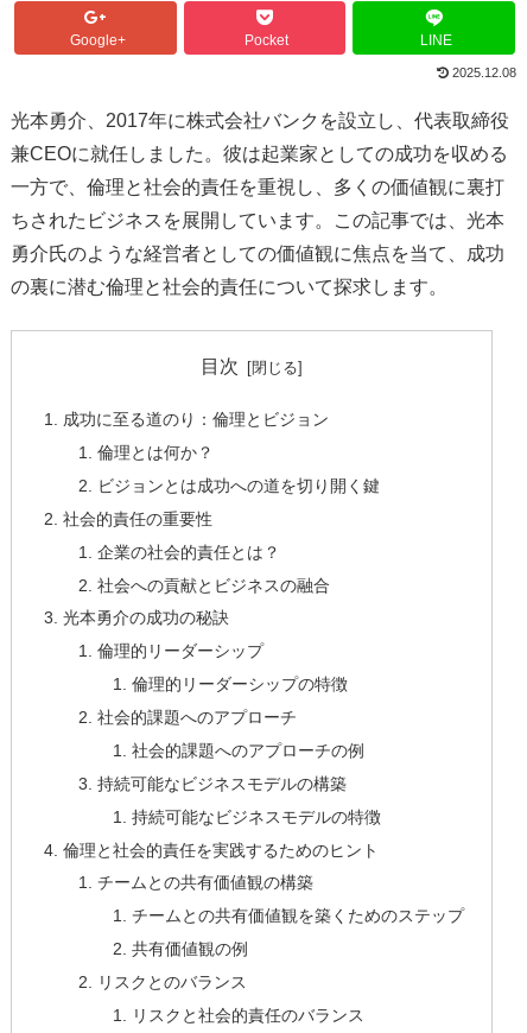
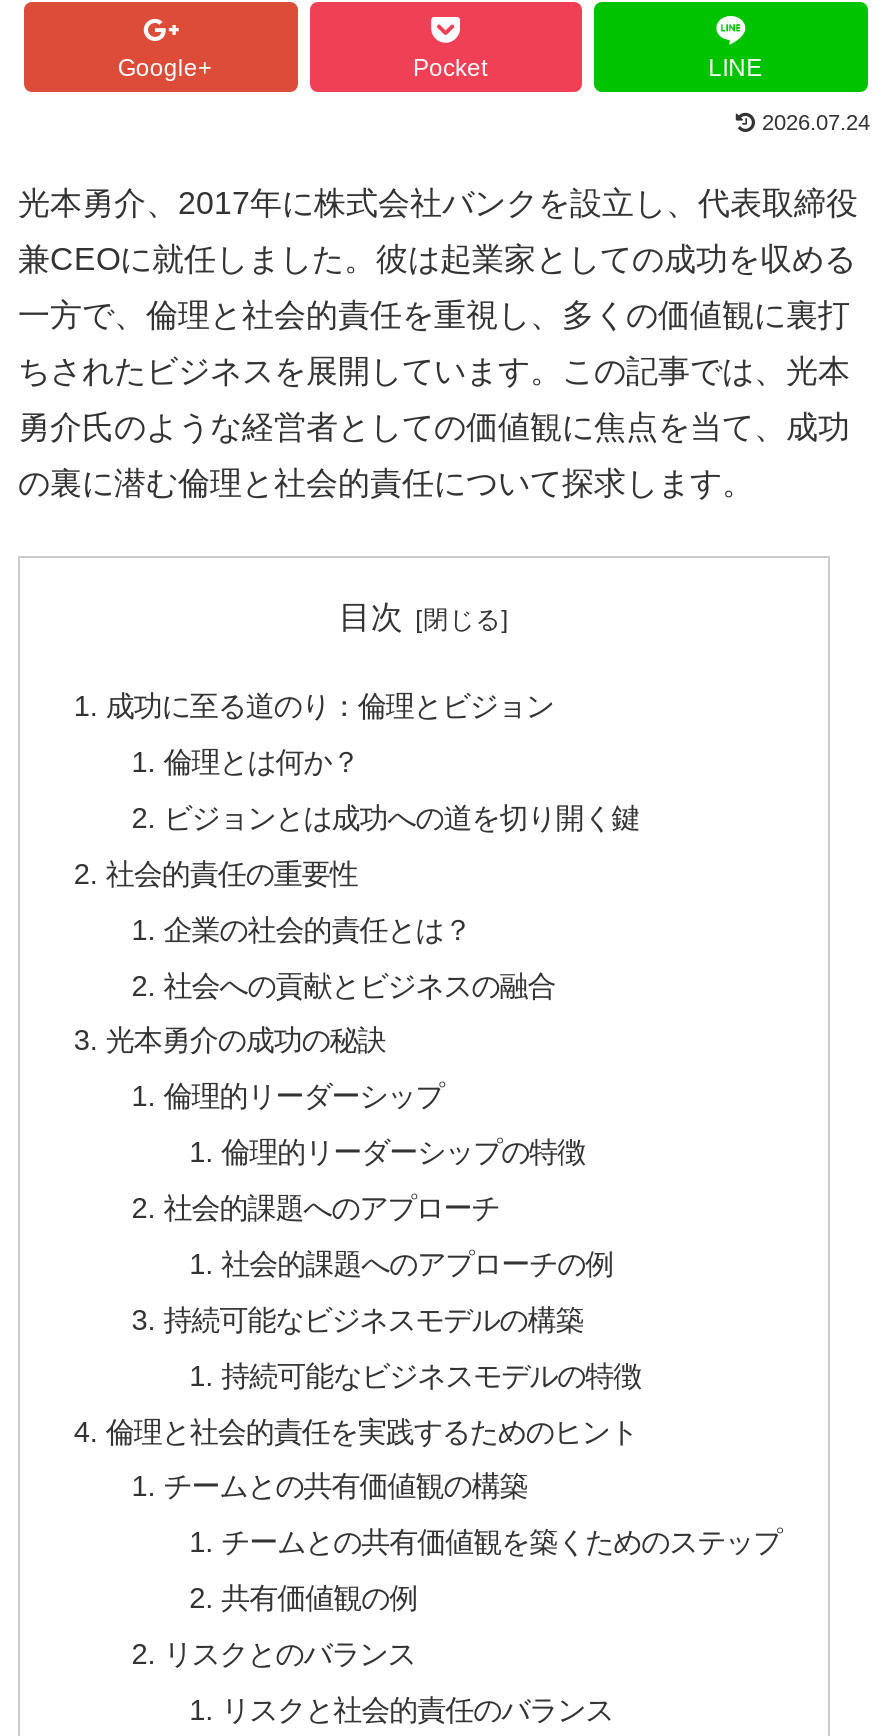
- 2025.12.08
+ 2026.07.24
